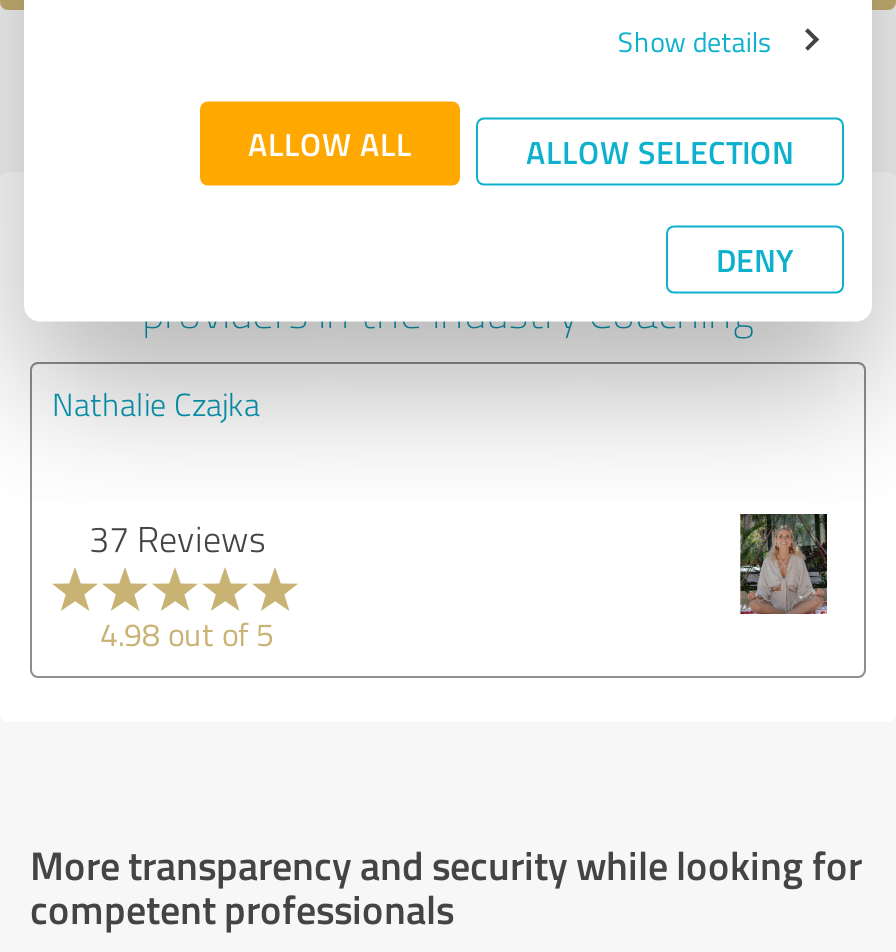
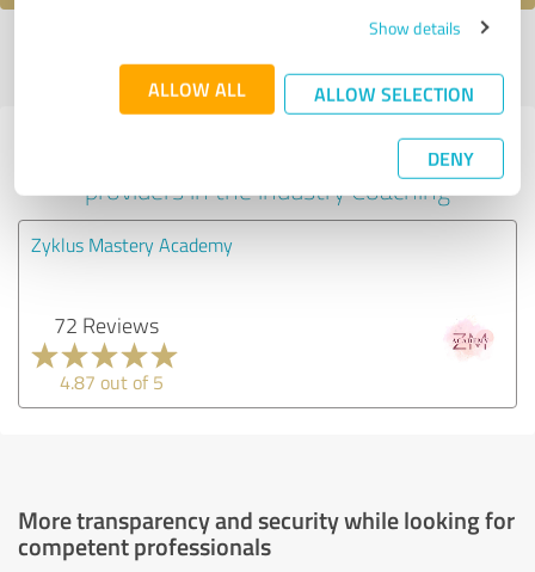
- Nathalie Czajka
+ Zyklus Mastery Academy

- 37 Reviews
+ 72 Reviews

- [image]
+ [image]

- 4.98 out of 5
+ 4.87 out of 5
